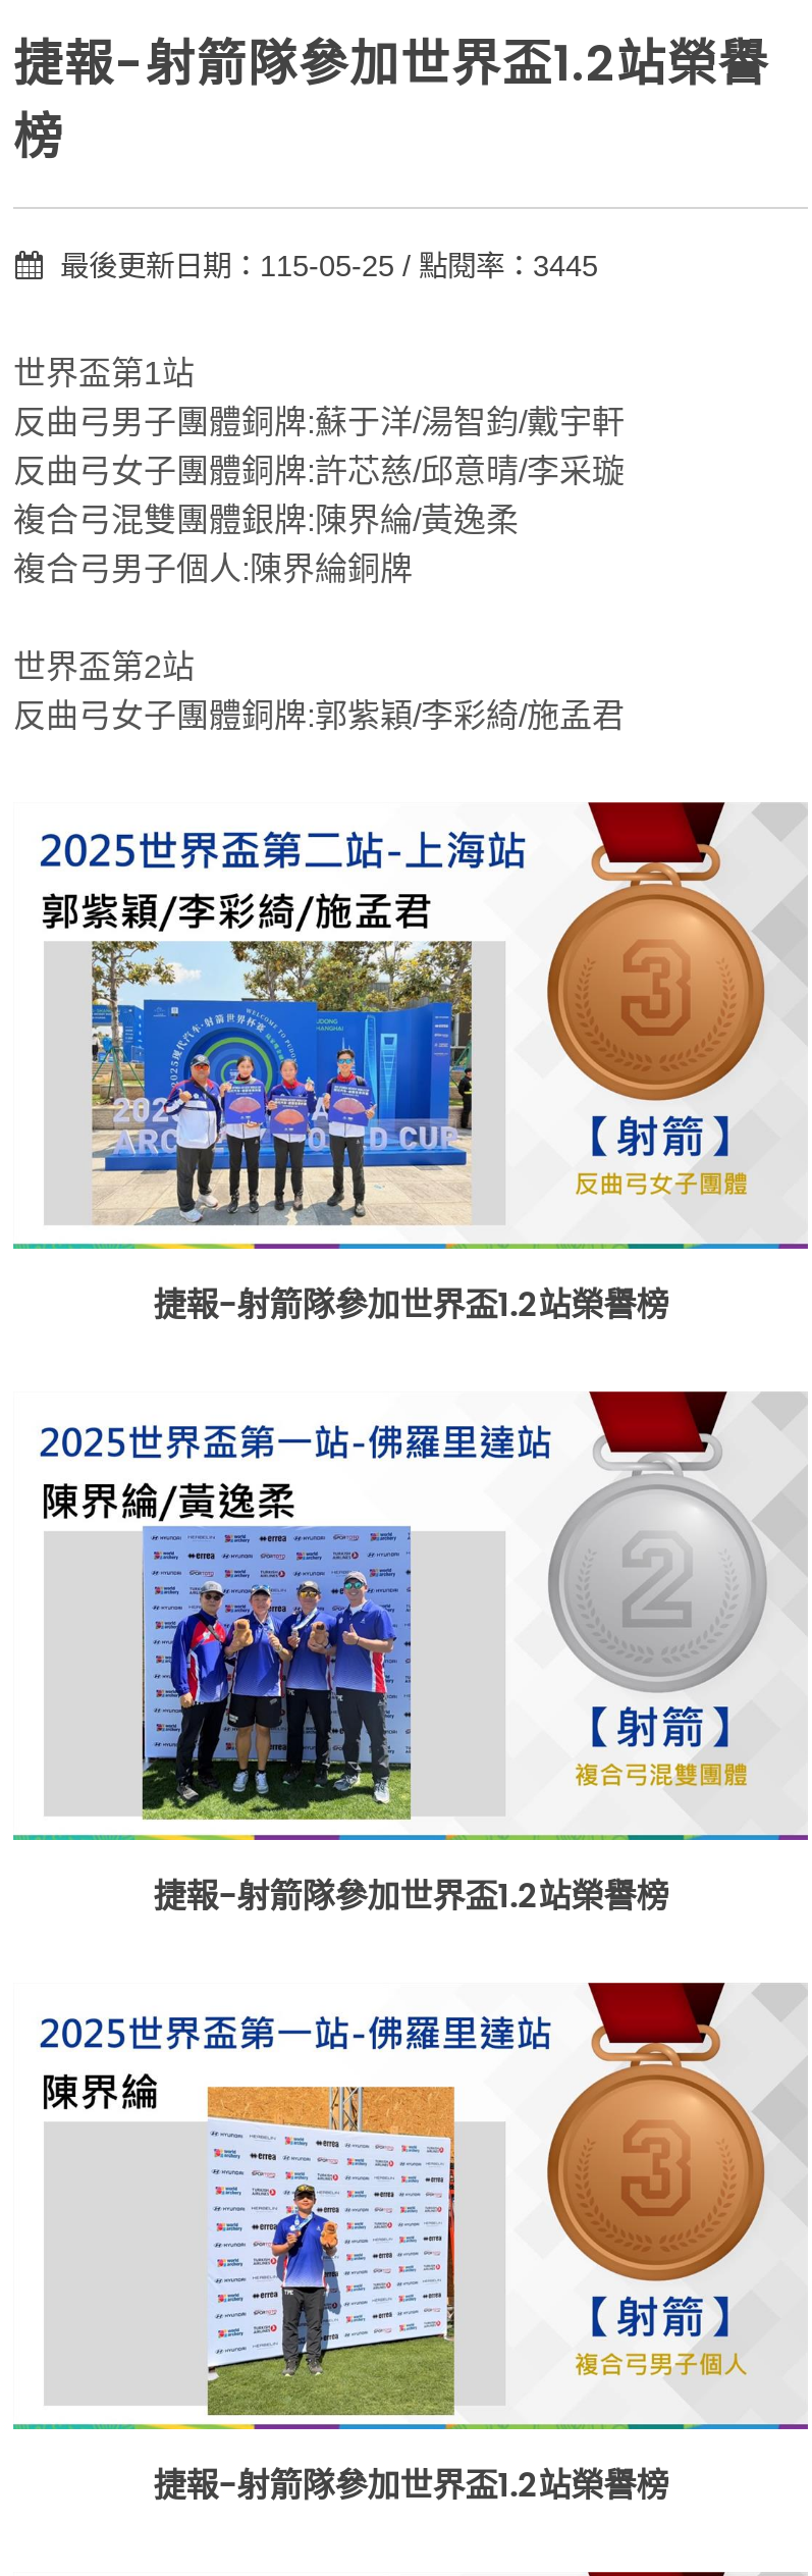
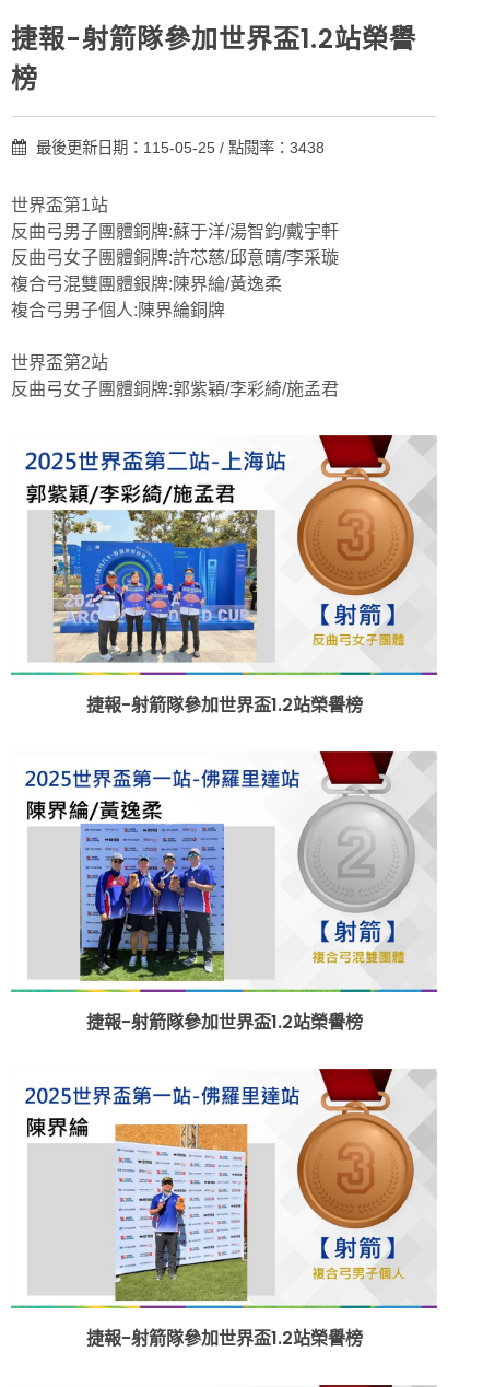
- 最後更新日期：115-05-25 / 點閱率：3445
+ 最後更新日期：115-05-25 / 點閱率：3438
